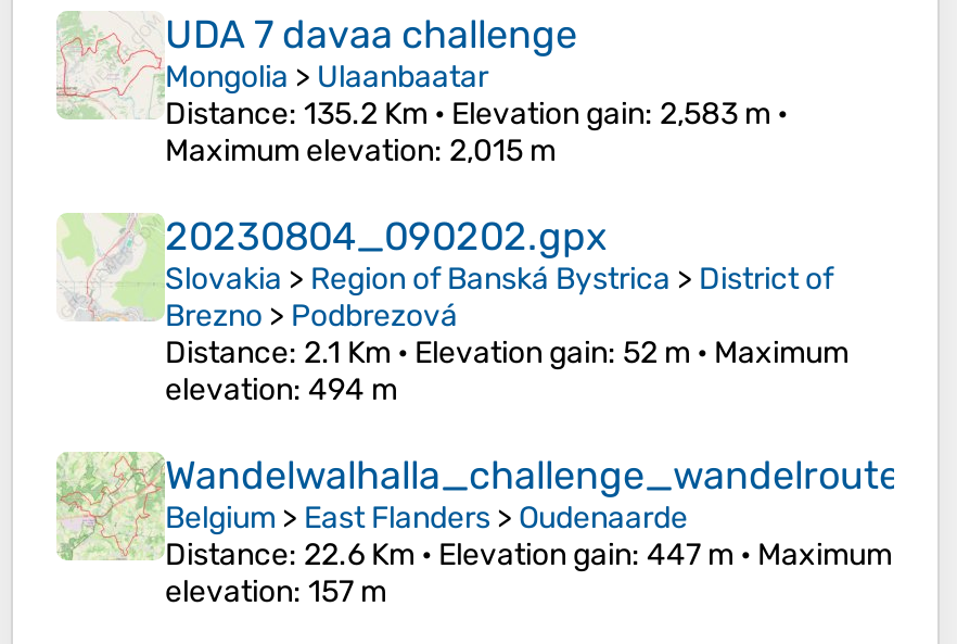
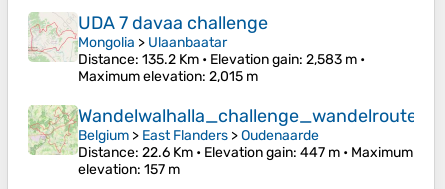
- [image]
- 20230804_090202.gpx
- Slovakia > Region of Banská Bystrica > District of
- Brezno > Podbrezová
- Distance: 2.1 Km • Elevation gain: 52 m • Maximum
- elevation: 494 m
